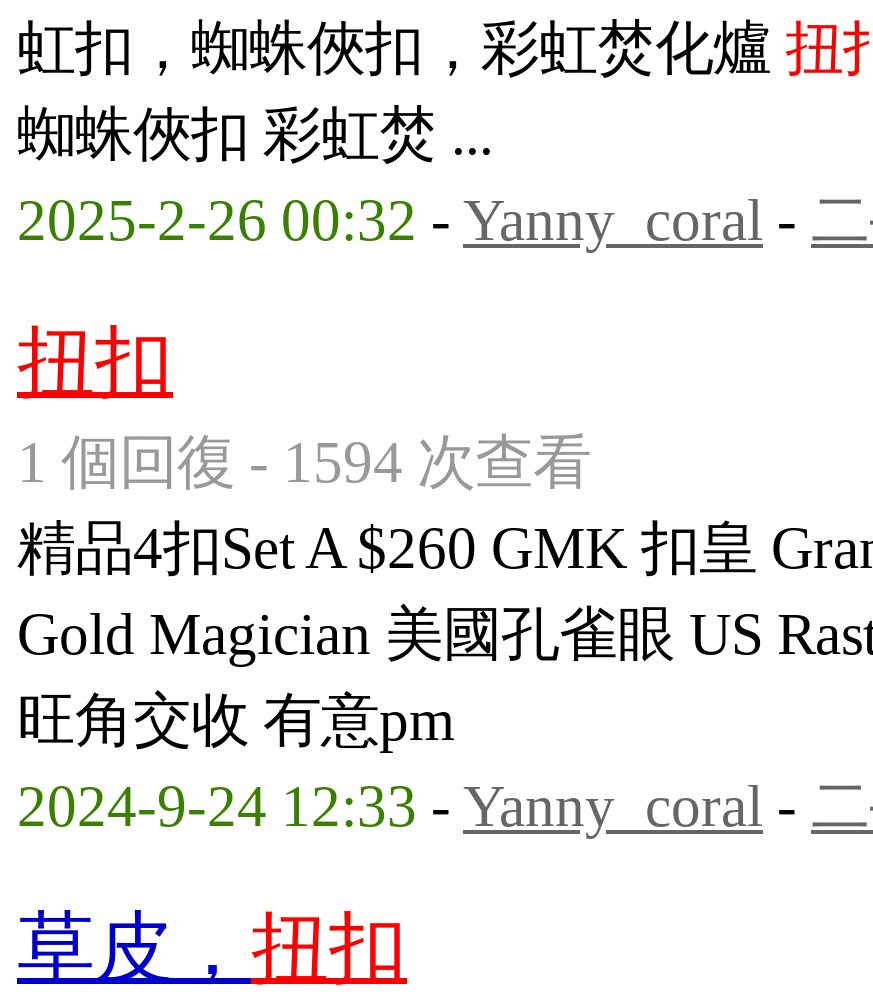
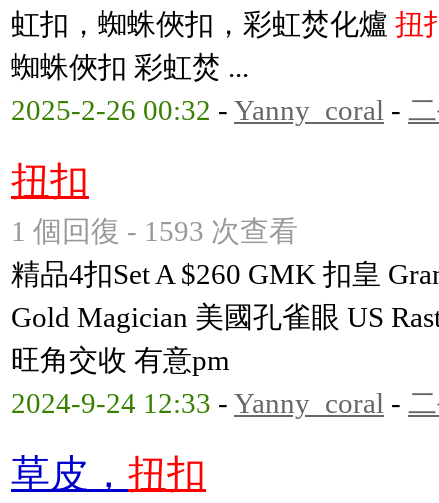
- 1 個回復 - 1594 次查看
+ 1 個回復 - 1593 次查看
